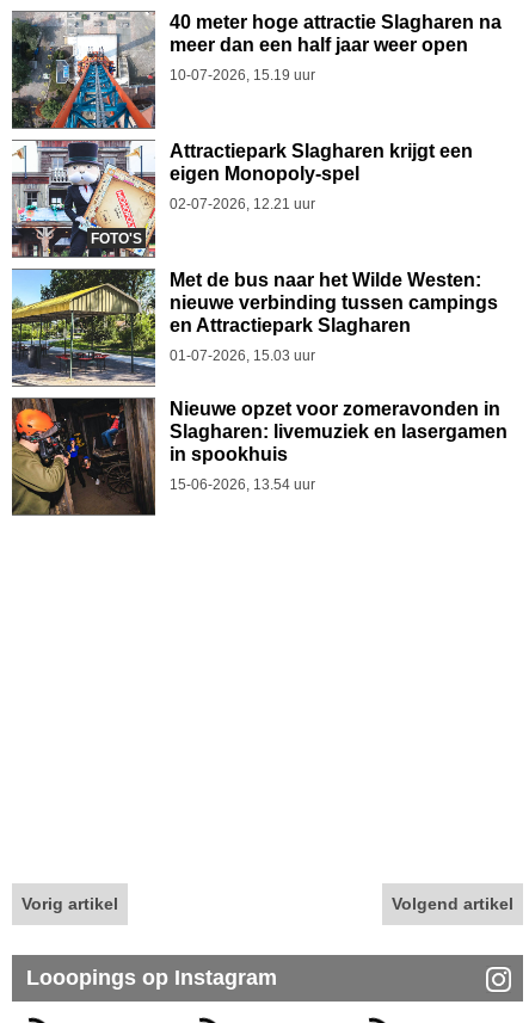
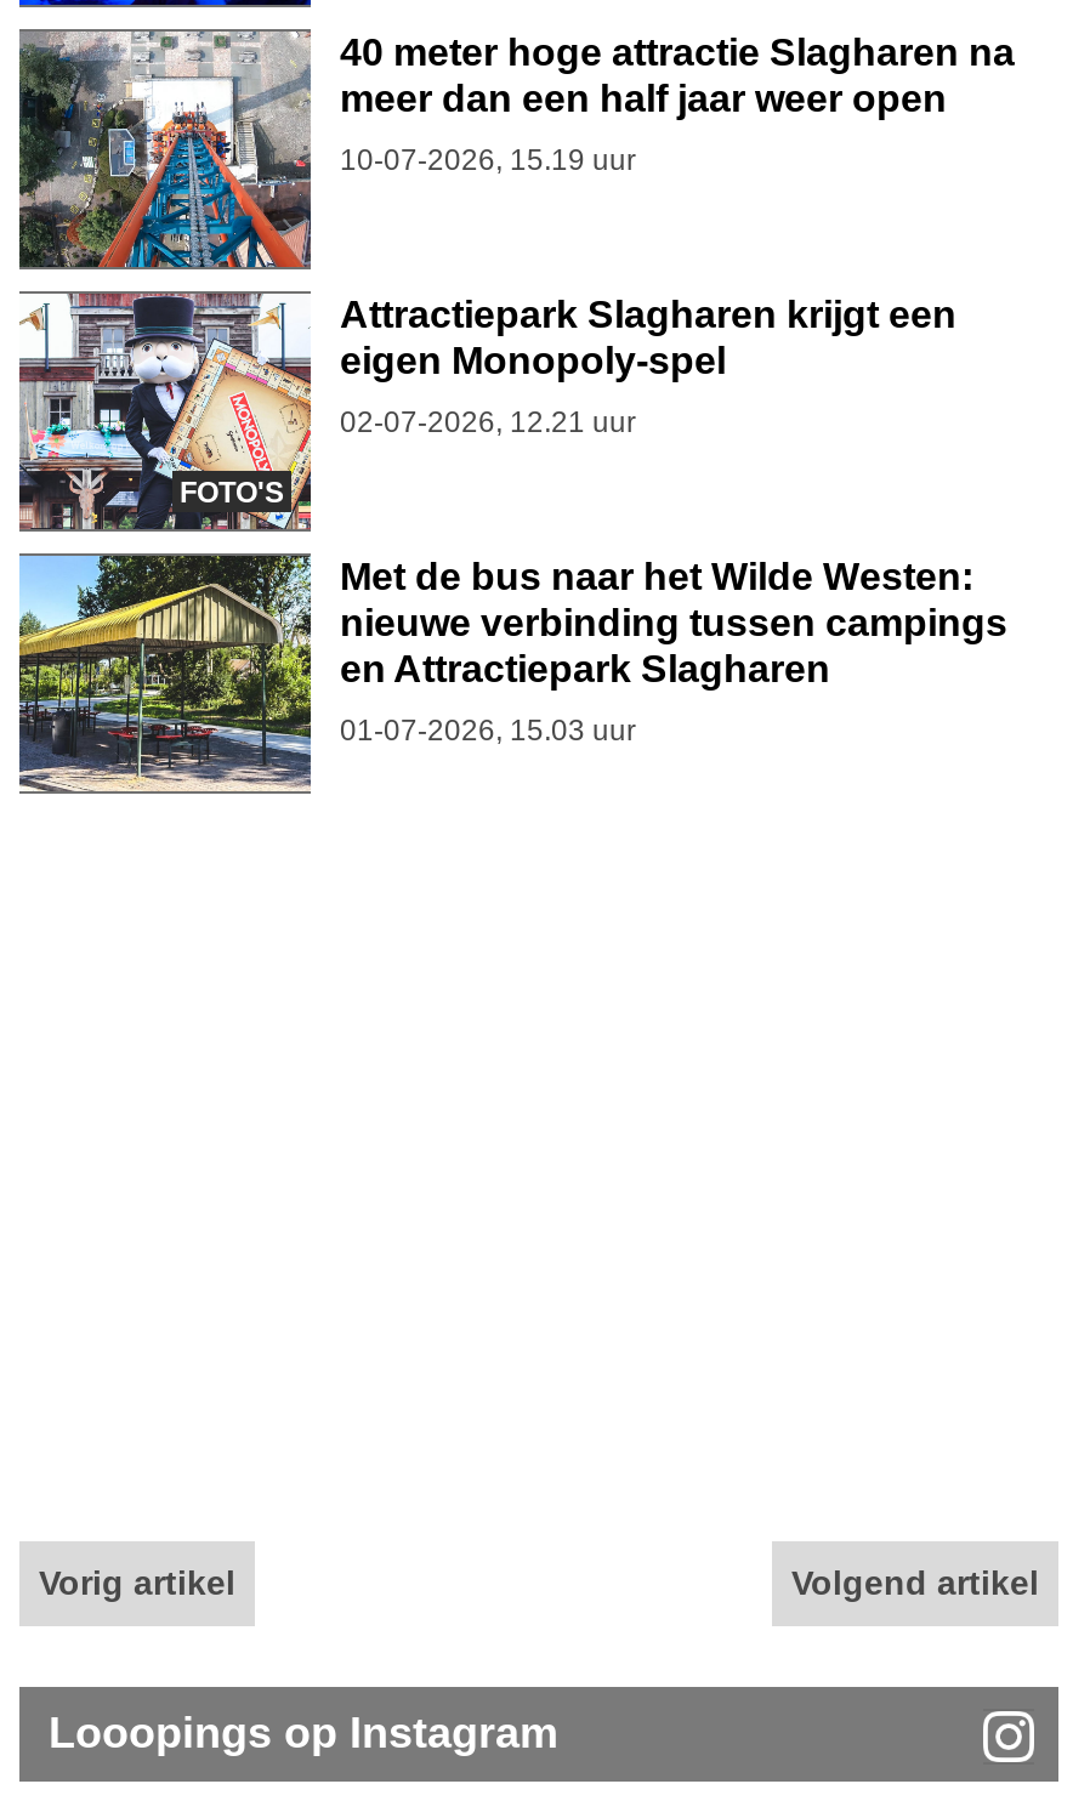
- [image]
- Nieuwe opzet voor zomeravonden in
- Slagharen: livemuziek en lasergamen
- in spookhuis
- 15-06-2026, 13.54 uur
